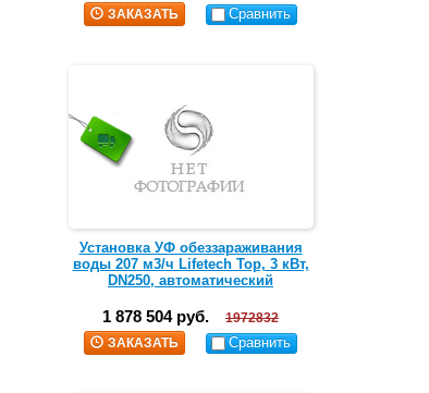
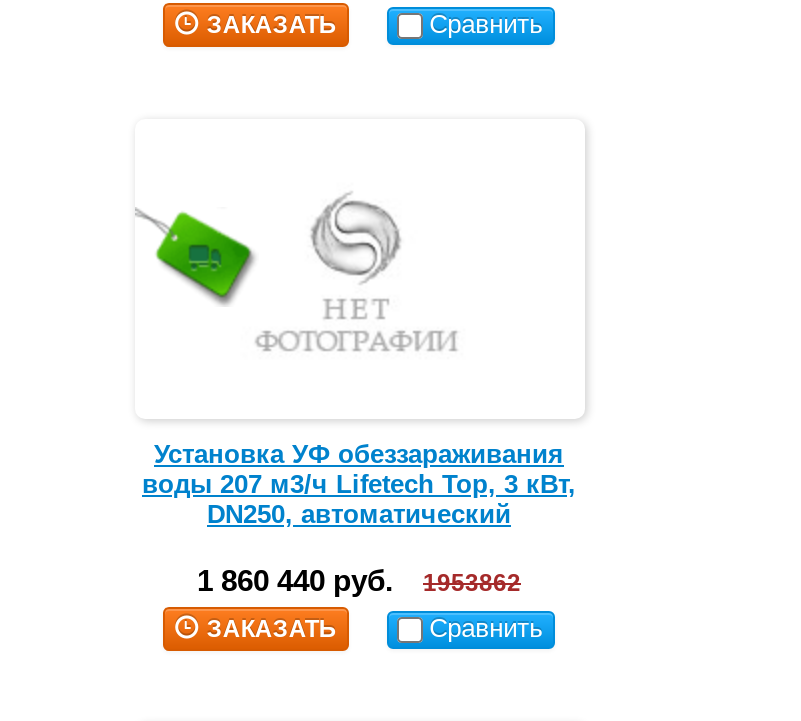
- 1 878 504 руб.
+ 1 860 440 руб.

- 1972832
+ 1953862
